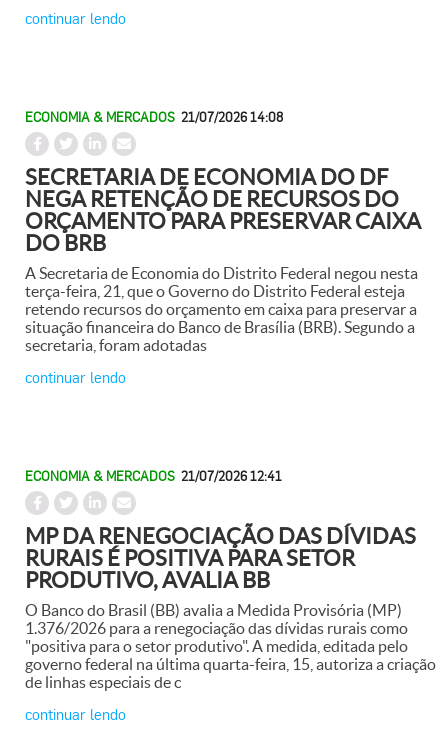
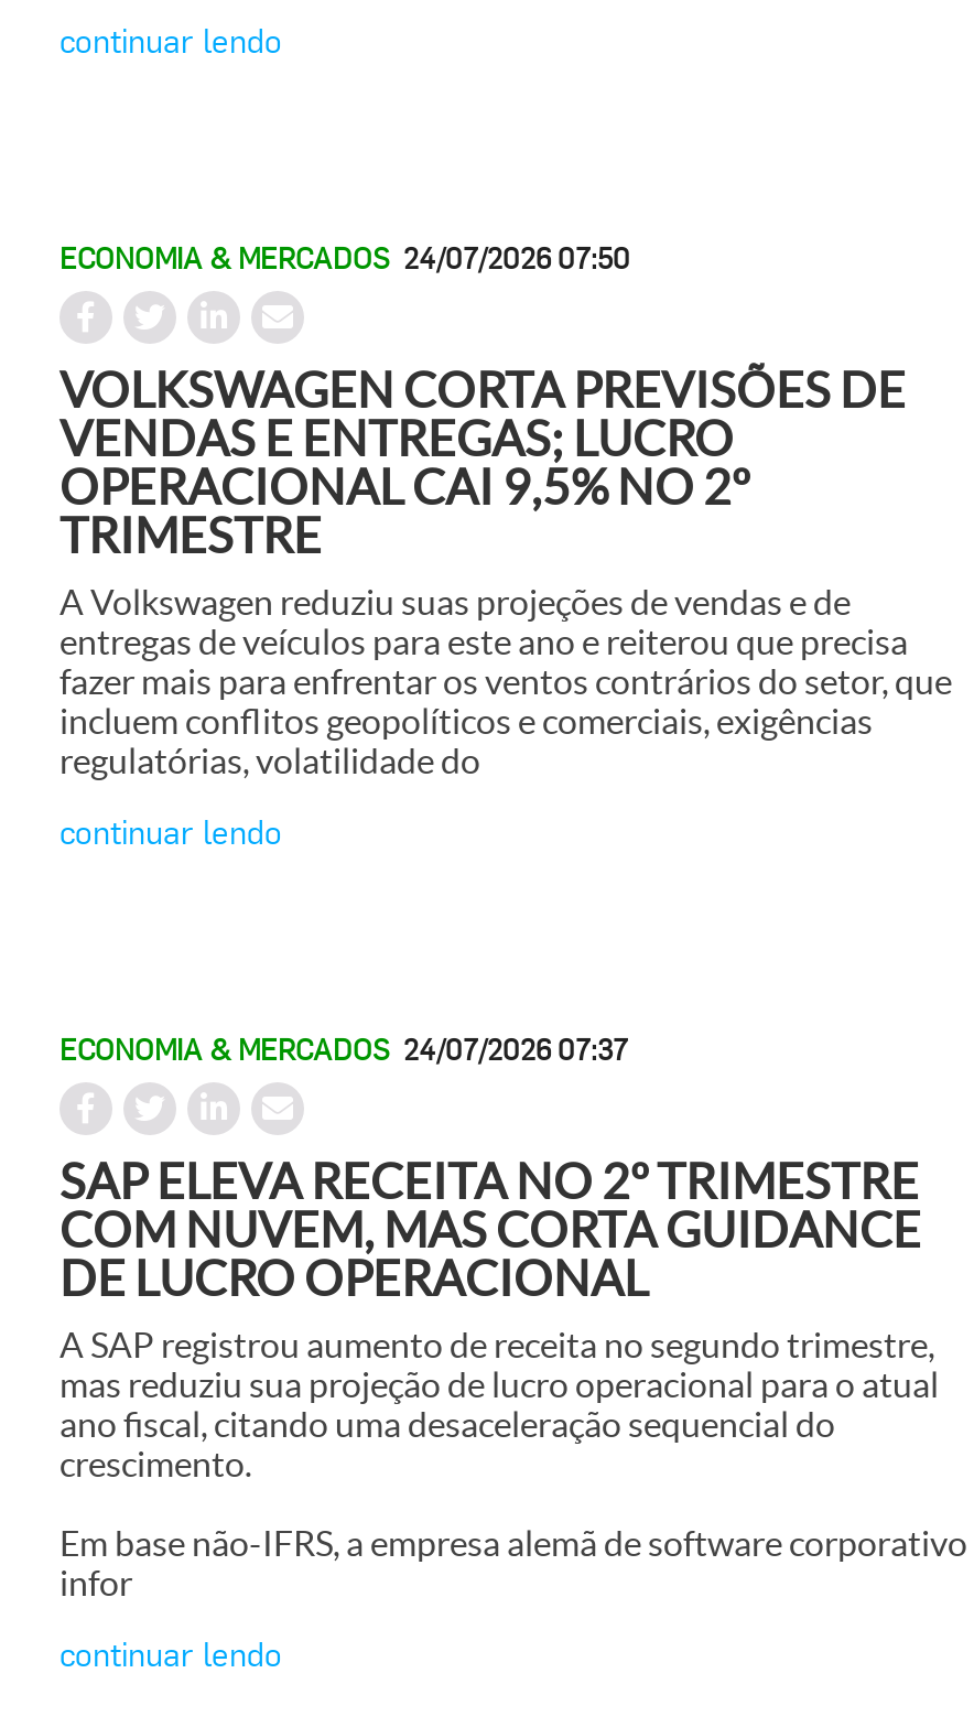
- ECONOMIA & MERCADOS 21/07/2026 14:08
+ ECONOMIA & MERCADOS 24/07/2026 07:50

- SECRETARIA DE ECONOMIA DO DF
- NEGA RETENÇÃO DE RECURSOS DO
- ORÇAMENTO PARA PRESERVAR CAIXA
- DO BRB
- A Secretaria de Economia do Distrito Federal negou nesta
- terça-feira, 21, que o Governo do Distrito Federal esteja
- retendo recursos do orçamento em caixa para preservar a
- situação financeira do Banco de Brasília (BRB). Segundo a
- secretaria, foram adotadas
+ VOLKSWAGEN CORTA PREVISÕES DE
+ VENDAS E ENTREGAS; LUCRO
+ OPERACIONAL CAI 9,5% NO 2º
+ TRIMESTRE
+ A Volkswagen reduziu suas projeções de vendas e de
+ entregas de veículos para este ano e reiterou que precisa
+ fazer mais para enfrentar os ventos contrários do setor, que
+ incluem conflitos geopolíticos e comerciais, exigências
+ regulatórias, volatilidade do

- ECONOMIA & MERCADOS 21/07/2026 12:41
- MP DA RENEGOCIAÇÃO DAS DÍVIDAS
- RURAIS É POSITIVA PARA SETOR
- PRODUTIVO, AVALIA BB
- O Banco do Brasil (BB) avalia a Medida Provisória (MP)
- 1.376/2026 para a renegociação das dívidas rurais como
- "positiva para o setor produtivo". A medida, editada pelo
- governo federal na última quarta-feira, 15, autoriza a criação
- de linhas especiais de c
+ ECONOMIA & MERCADOS 24/07/2026 07:37
+ SAP ELEVA RECEITA NO 2º TRIMESTRE
+ COM NUVEM, MAS CORTA GUIDANCE
+ DE LUCRO OPERACIONAL
+ A SAP registrou aumento de receita no segundo trimestre,
+ mas reduziu sua projeção de lucro operacional para o atual
+ ano fiscal, citando uma desaceleração sequencial do
+ crescimento.
+ Em base não-IFRS, a empresa alemã de software corporativo
+ infor
